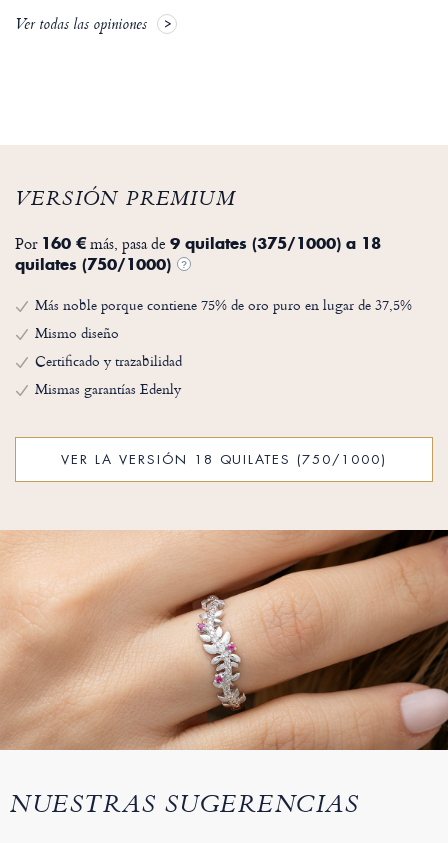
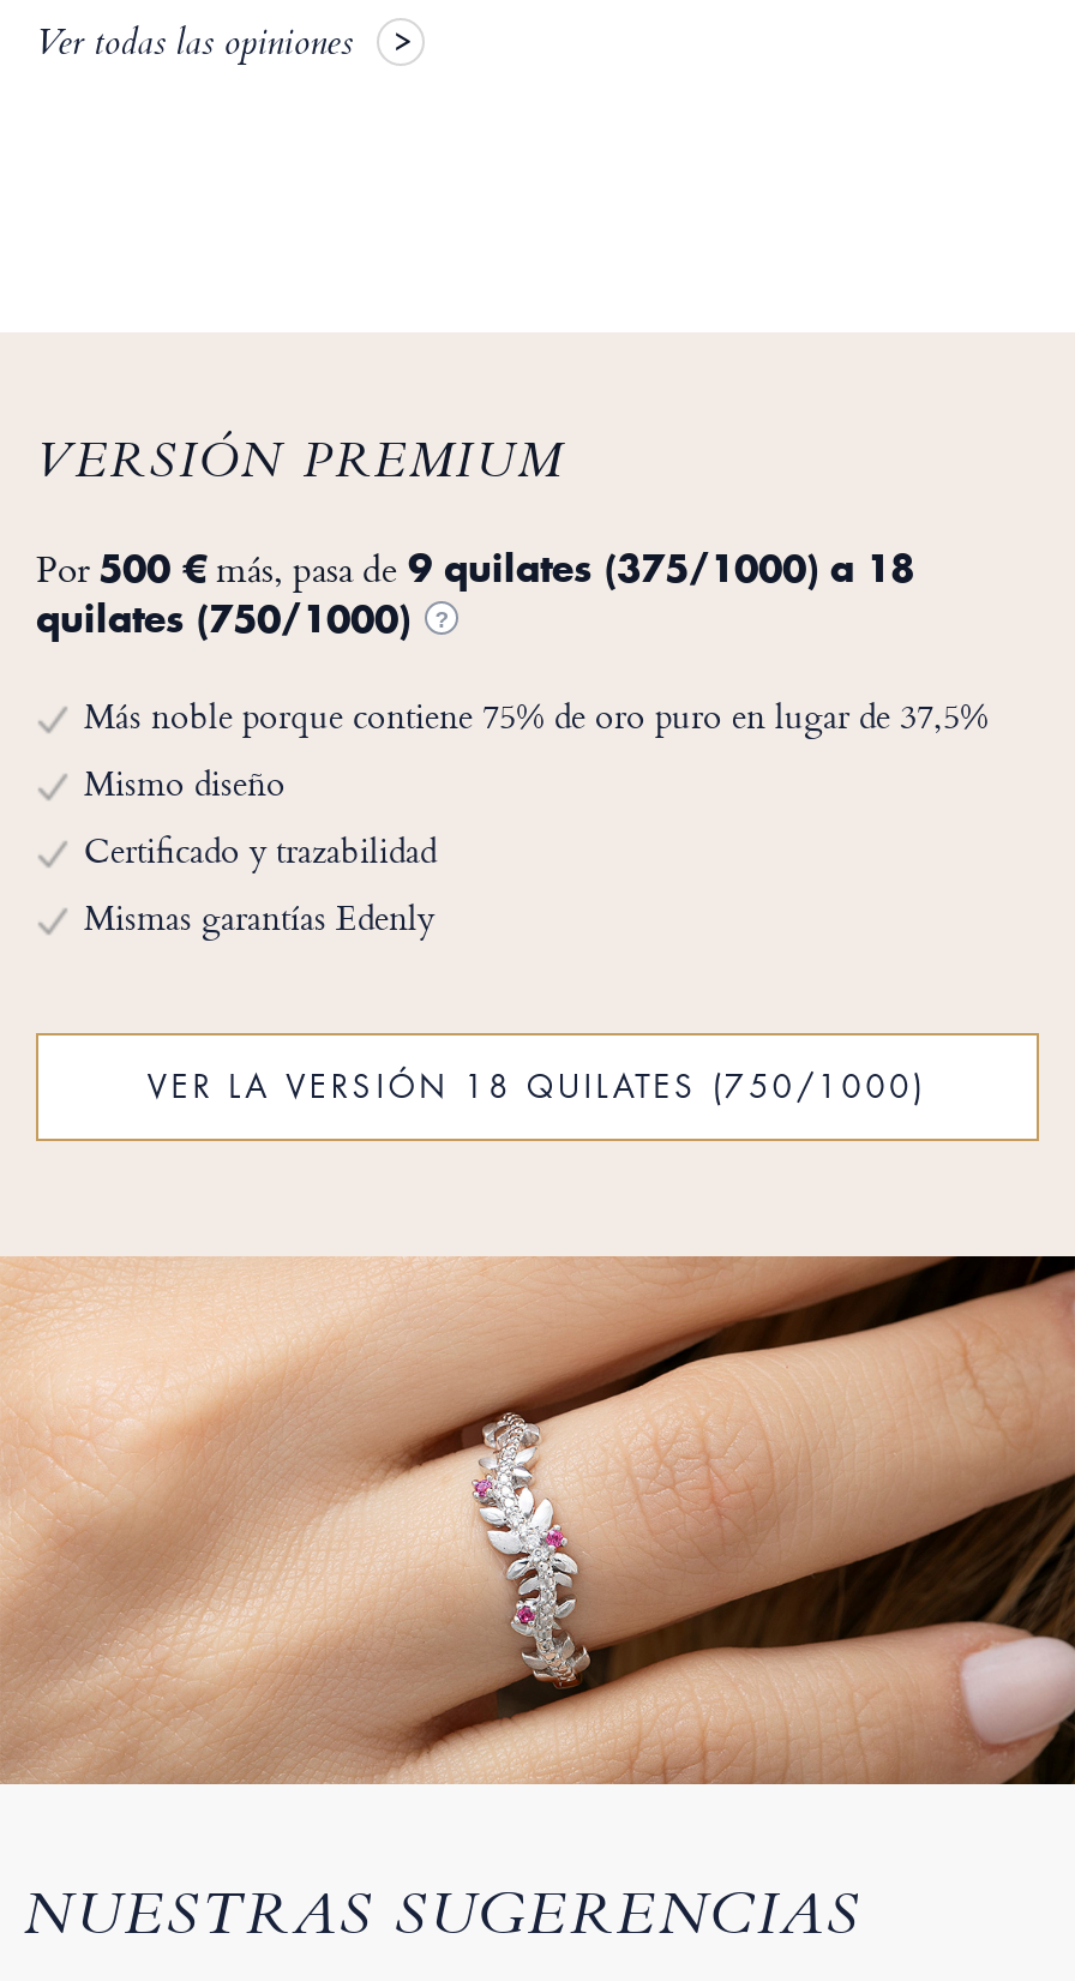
- Por 160 €más, pasa de 9 quilates (375/1000) a 18
+ Por 500 €más, pasa de 9 quilates (375/1000) a 18
